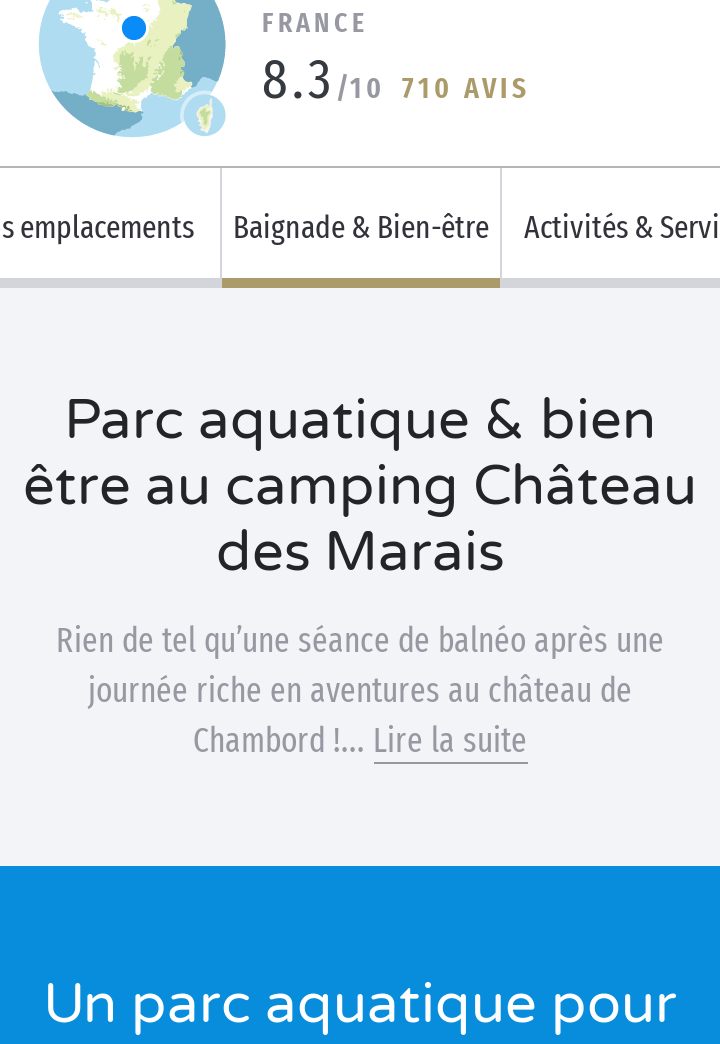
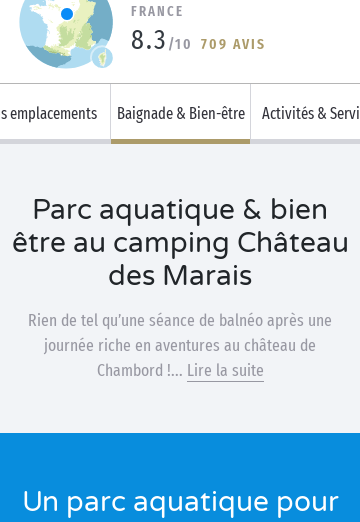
- 8.3/10 710 AVIS
+ 8.3/10 709 AVIS
